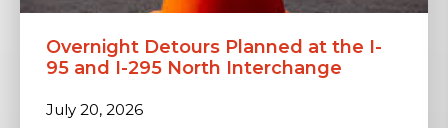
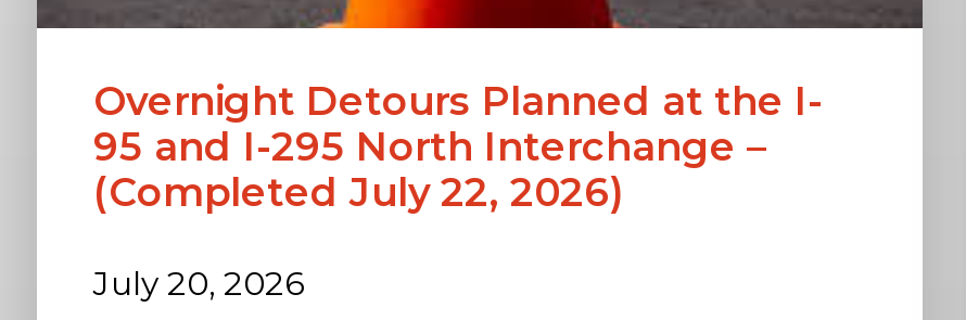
- 95 and I-295 North Interchange
+ 95 and I-295 North Interchange –
+ (Completed July 22, 2026)
